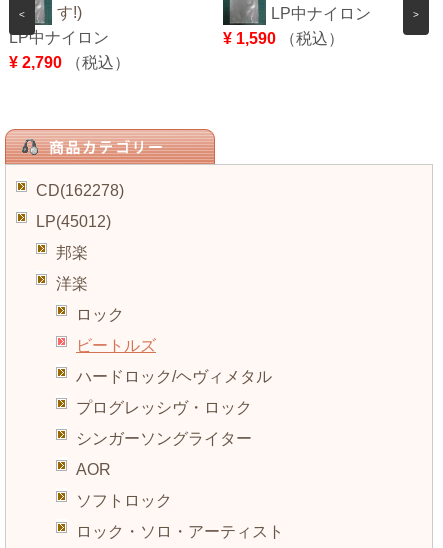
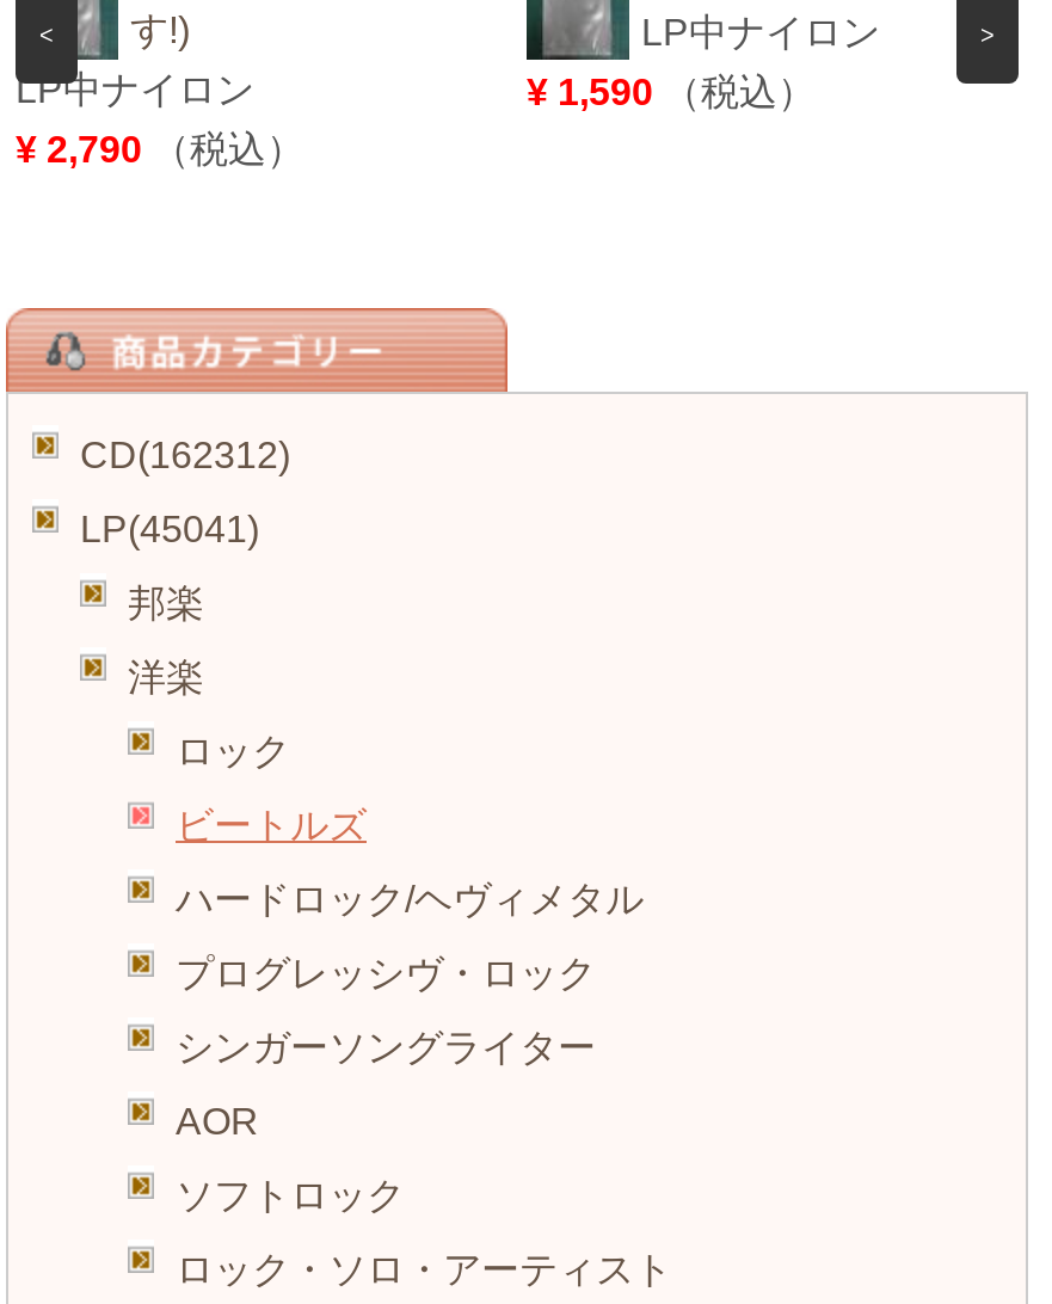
- CD(162278)
+ CD(162312)

- LP(45012)
+ LP(45041)
